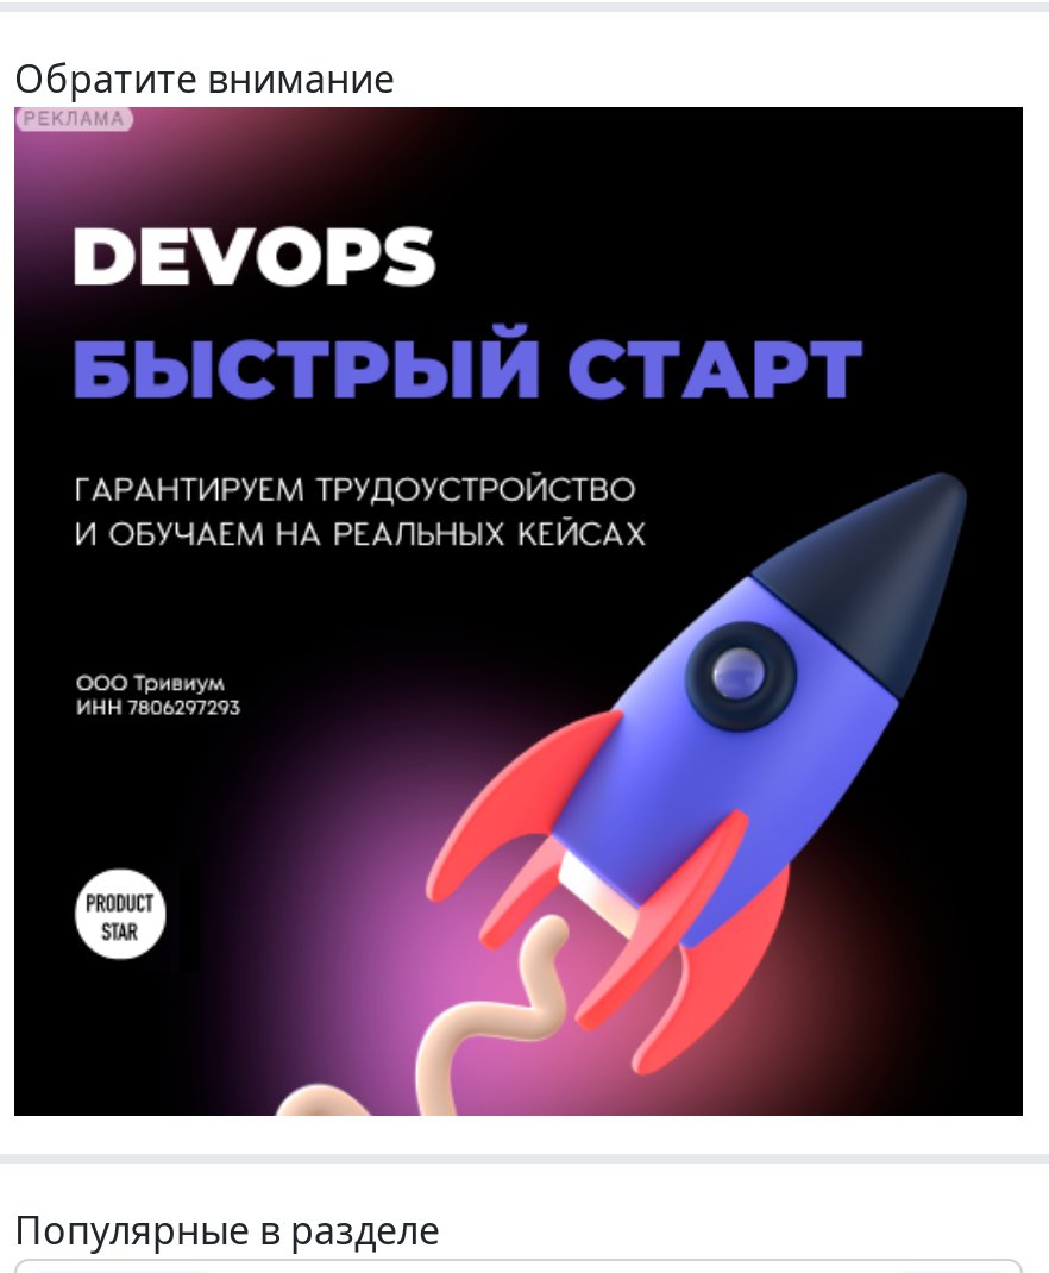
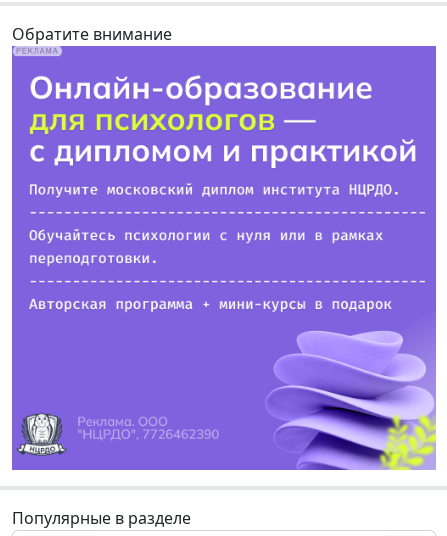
- [image]
+ [image]
